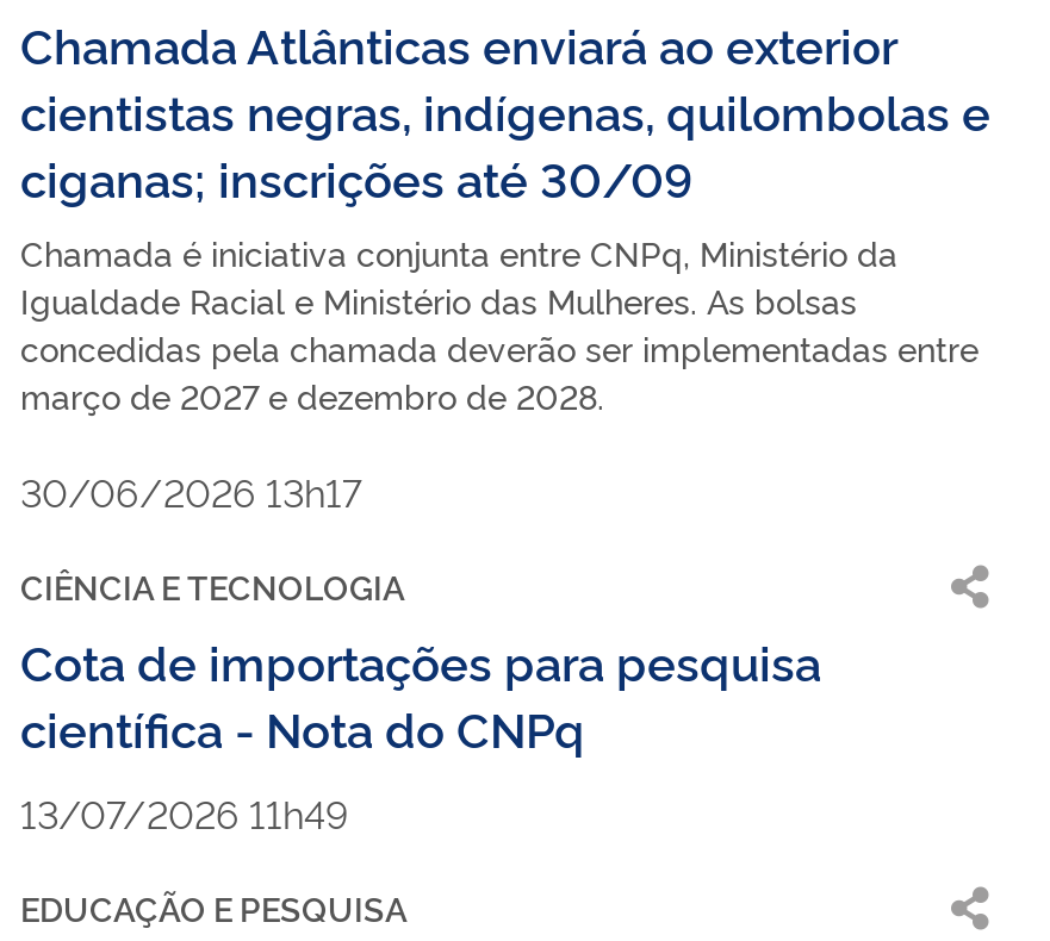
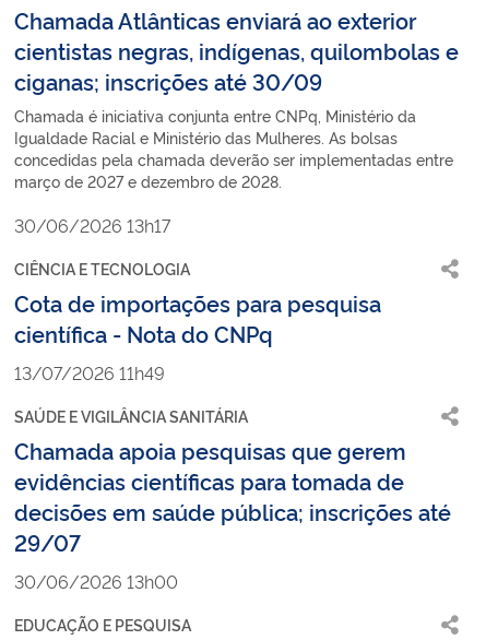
+ SAÚDE E VIGILÂNCIA SANITÁRIA
+ Chamada apoia pesquisas que gerem
+ evidências científicas para tomada de
+ decisões em saúde pública; inscrições até
+ 29/07
+ 30/06/2026 13h00
